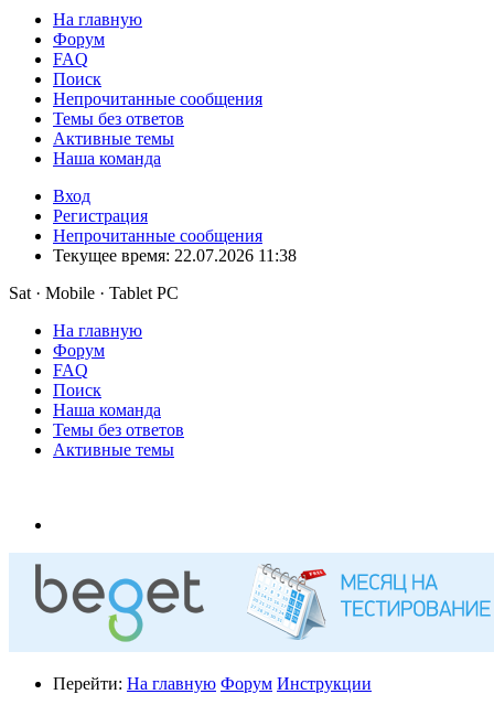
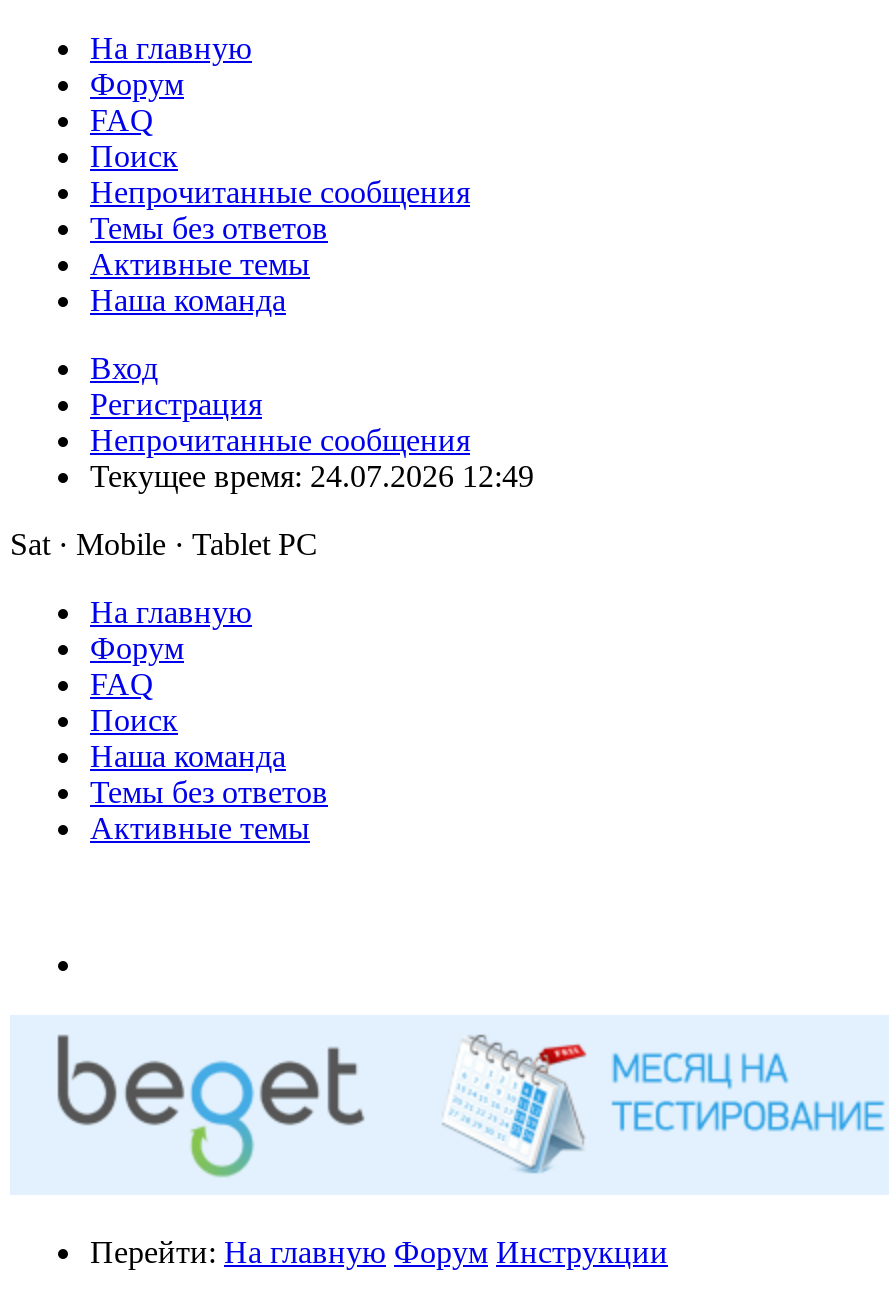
- Текущее время: 22.07.2026 11:38
+ Текущее время: 24.07.2026 12:49
